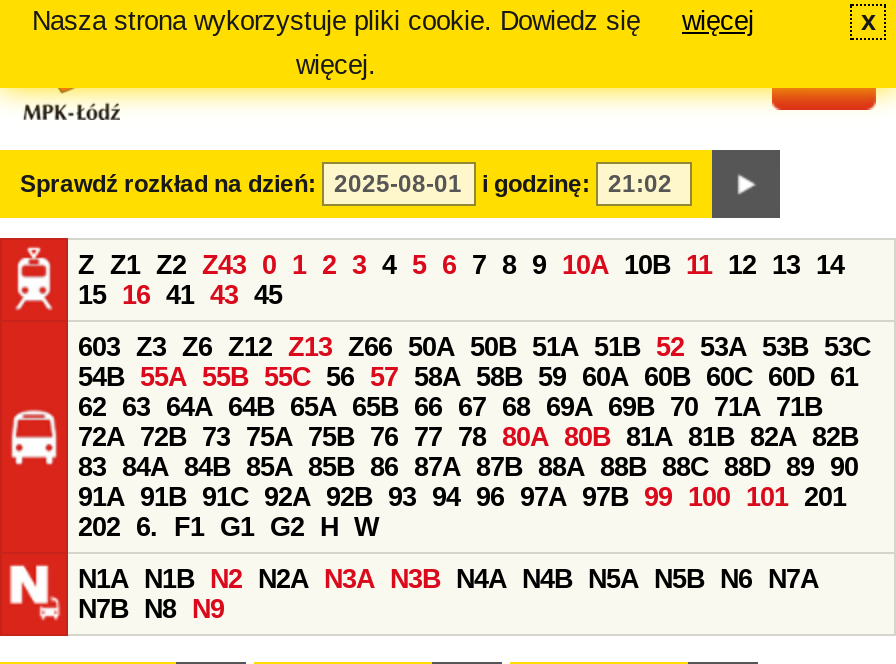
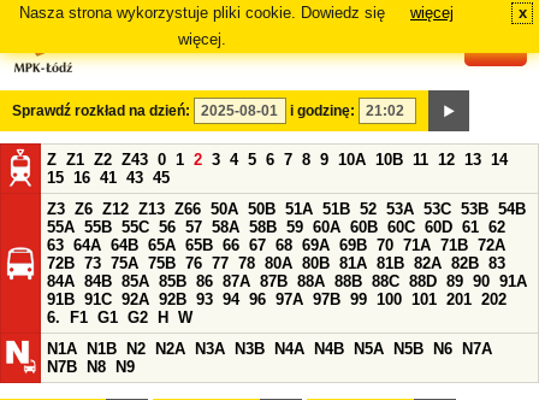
- 603 Z3 Z6 Z12 Z13 Z66 50A 50B 51A 51B 52 53A 53B 53C
- 54B 55A 55B 55C 56 57 58A 58B 59 60A 60B 60C 60D 61
- 62 63 64A 64B 65A 65B 66 67 68 69A 69B 70 71A 71B
- 72A 72B 73 75A 75B 76 77 78 80A 80B 81A 81B 82A 82B
- 83 84A 84B 85A 85B 86 87A 87B 88A 88B 88C 88D 89 90
- 91A 91B 91C 92A 92B 93 94 96 97A 97B 99 100 101 201
- 202 6. F1 G1 G2 H W
+ Z3 Z6 Z12 Z13 Z66 50A 50B 51A 51B 52 53A 53C 53B 54B
+ 55A 55B 55C 56 57 58A 58B 59 60A 60B 60C 60D 61 62
+ 63 64A 64B 65A 65B 66 67 68 69A 69B 70 71A 71B 72A
+ 72B 73 75A 75B 76 77 78 80A 80B 81A 81B 82A 82B 83
+ 84A 84B 85A 85B 86 87A 87B 88A 88B 88C 88D 89 90 91A
+ 91B 91C 92A 92B 93 94 96 97A 97B 99 100 101 201 202
+ 6. F1 G1 G2 H W
